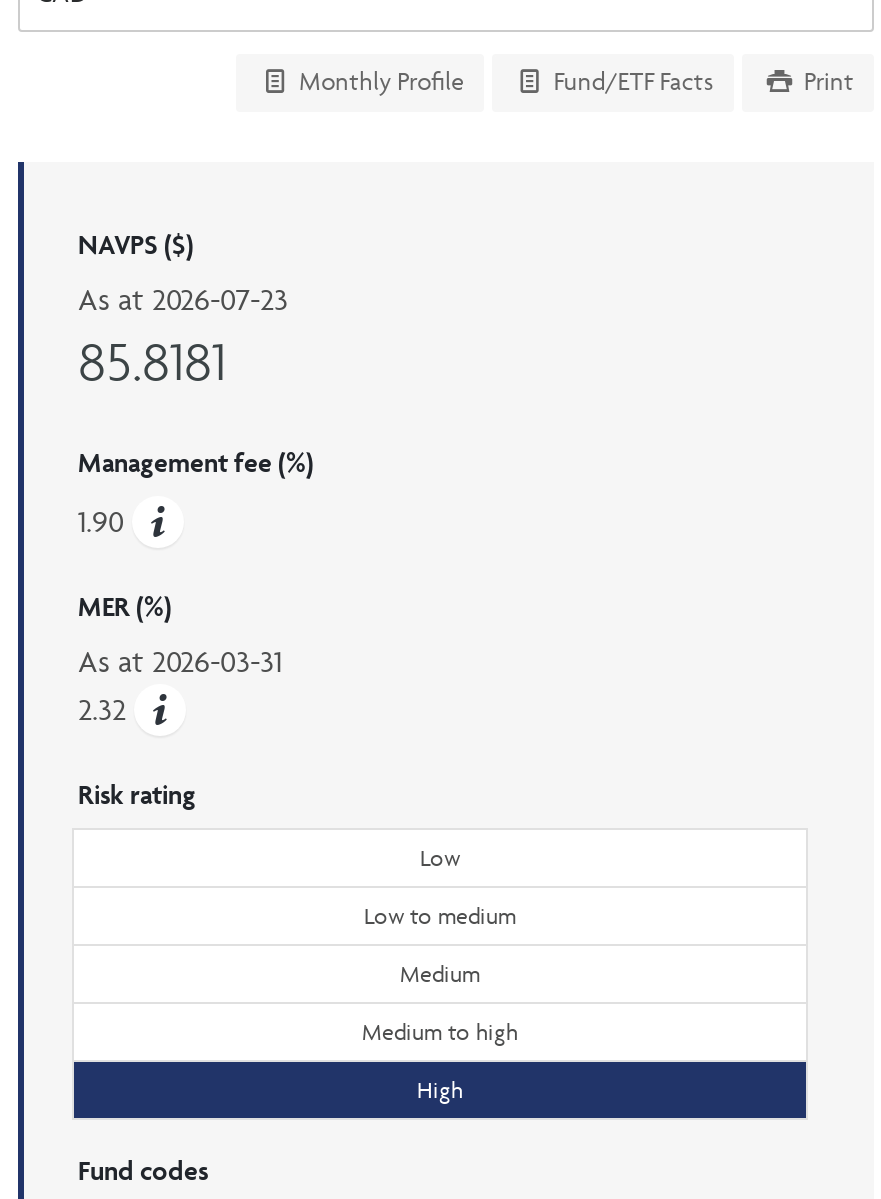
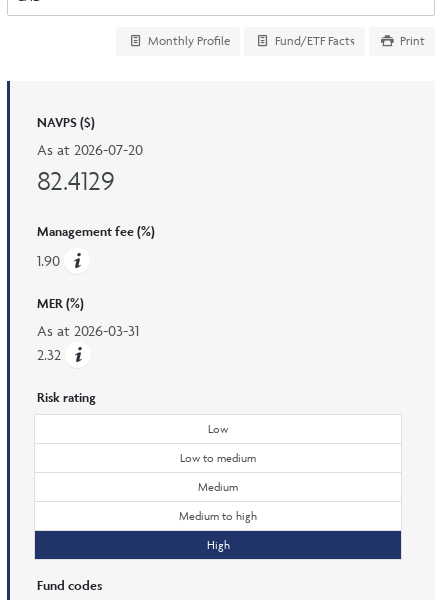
- As at 2026-07-23
+ As at 2026-07-20

- 85.8181
+ 82.4129
